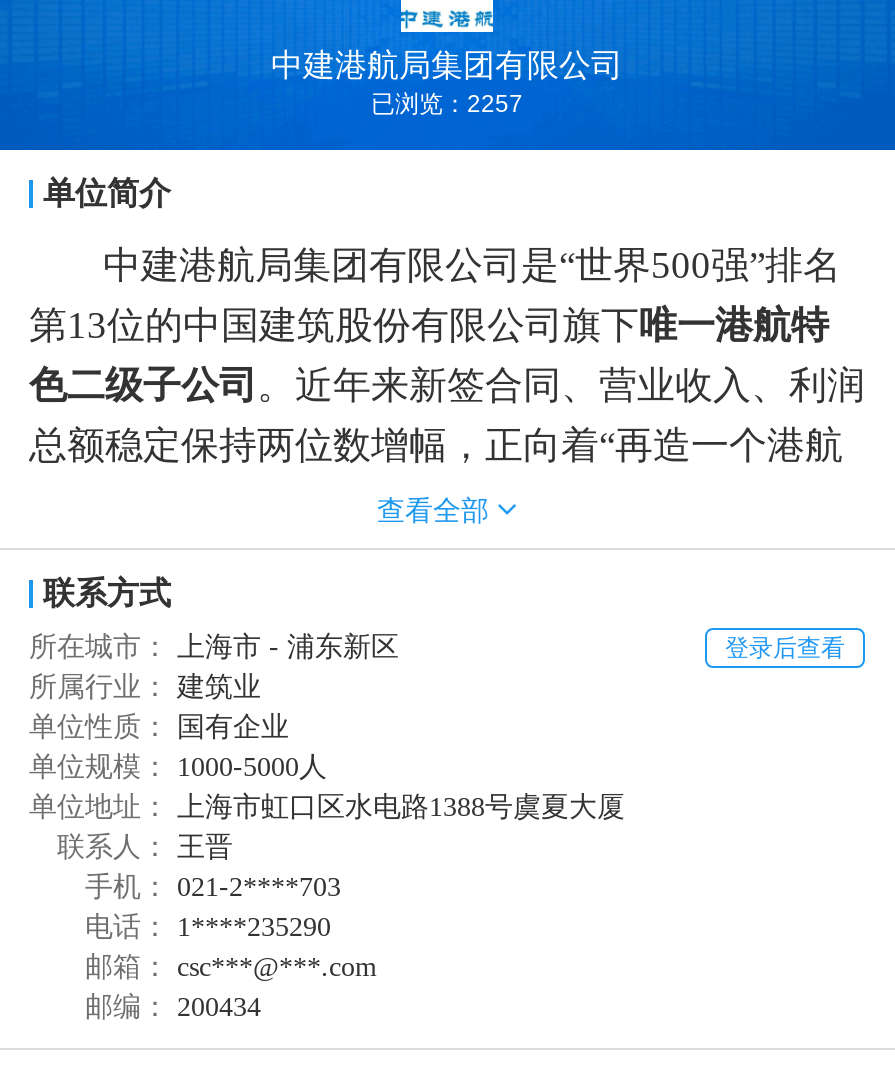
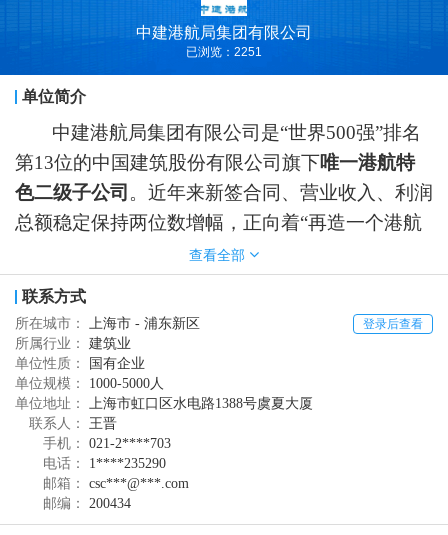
- 已浏览：2257
+ 已浏览：2251
